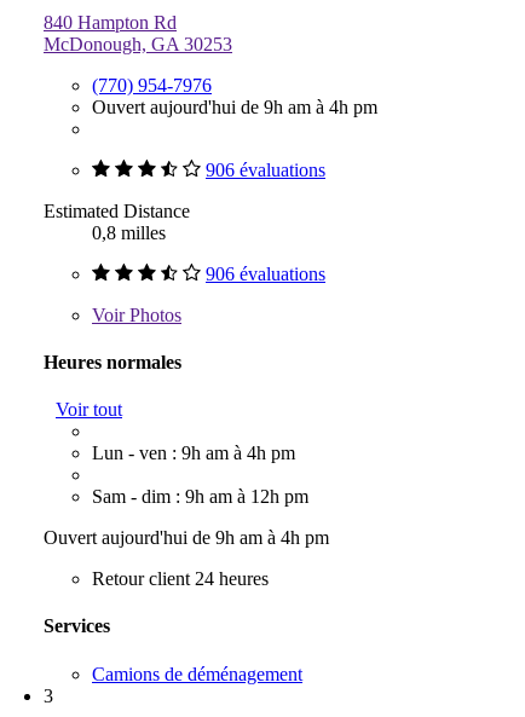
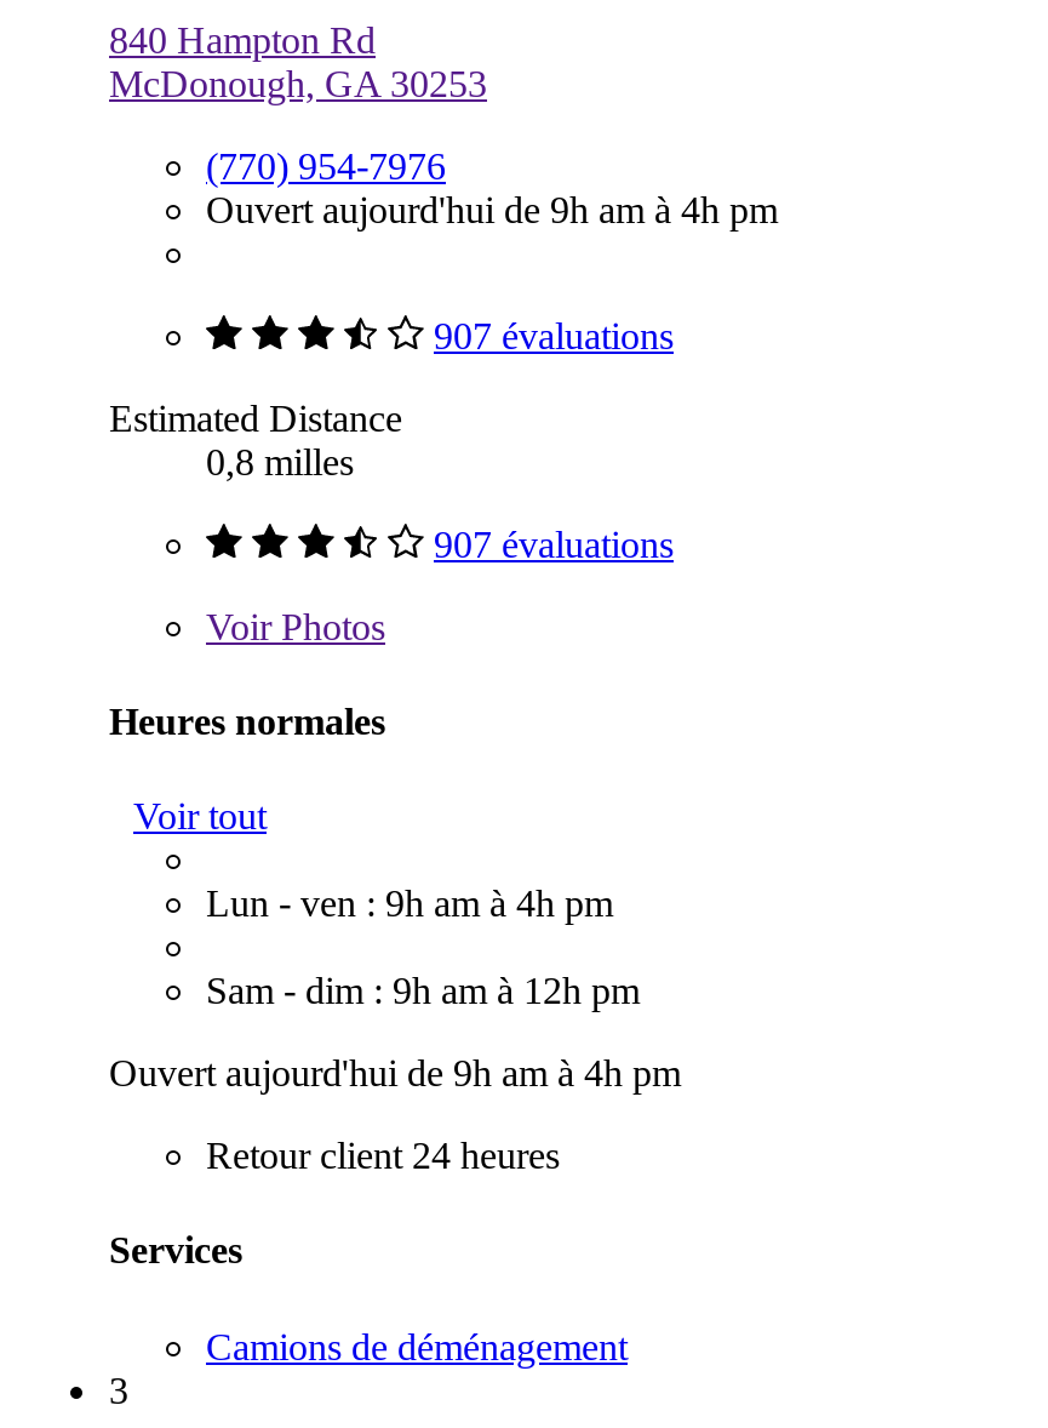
- 906 évaluations
+ 907 évaluations

- 906 évaluations
+ 907 évaluations
